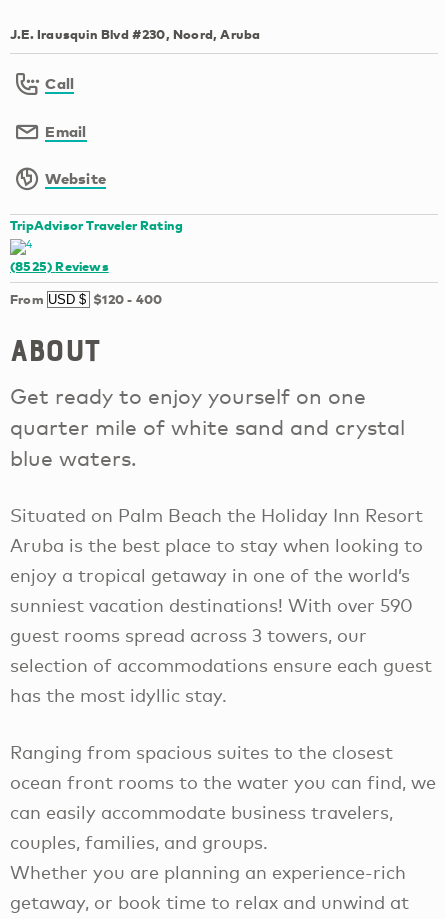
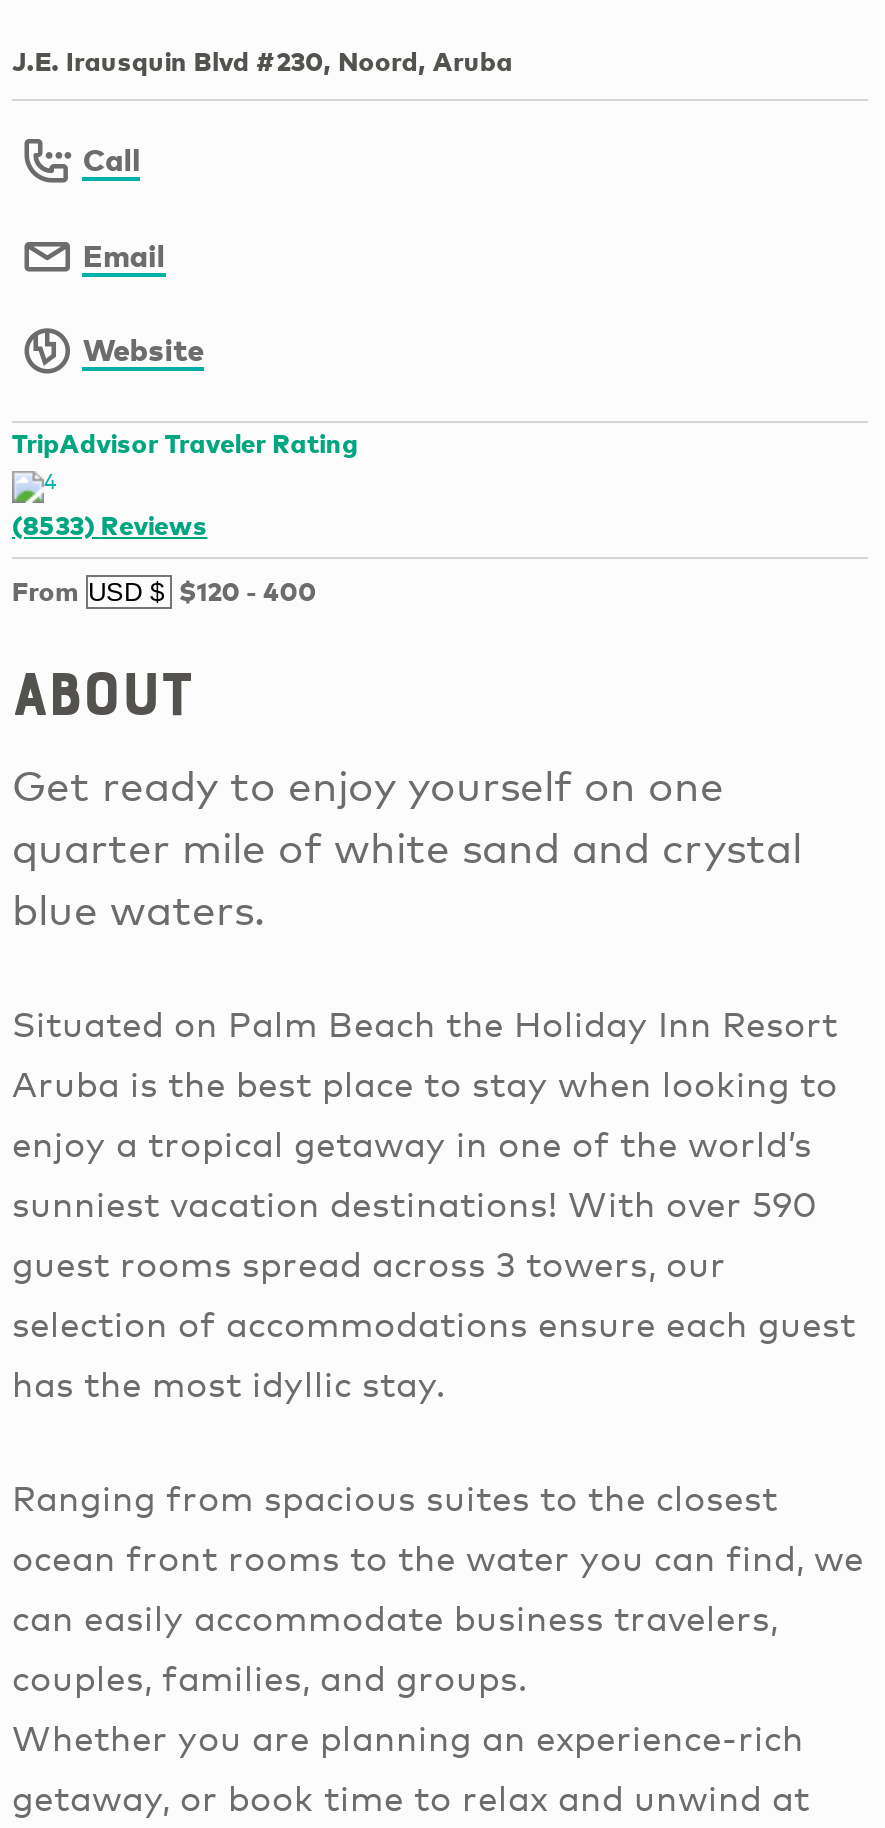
- (8525) Reviews
+ (8533) Reviews
